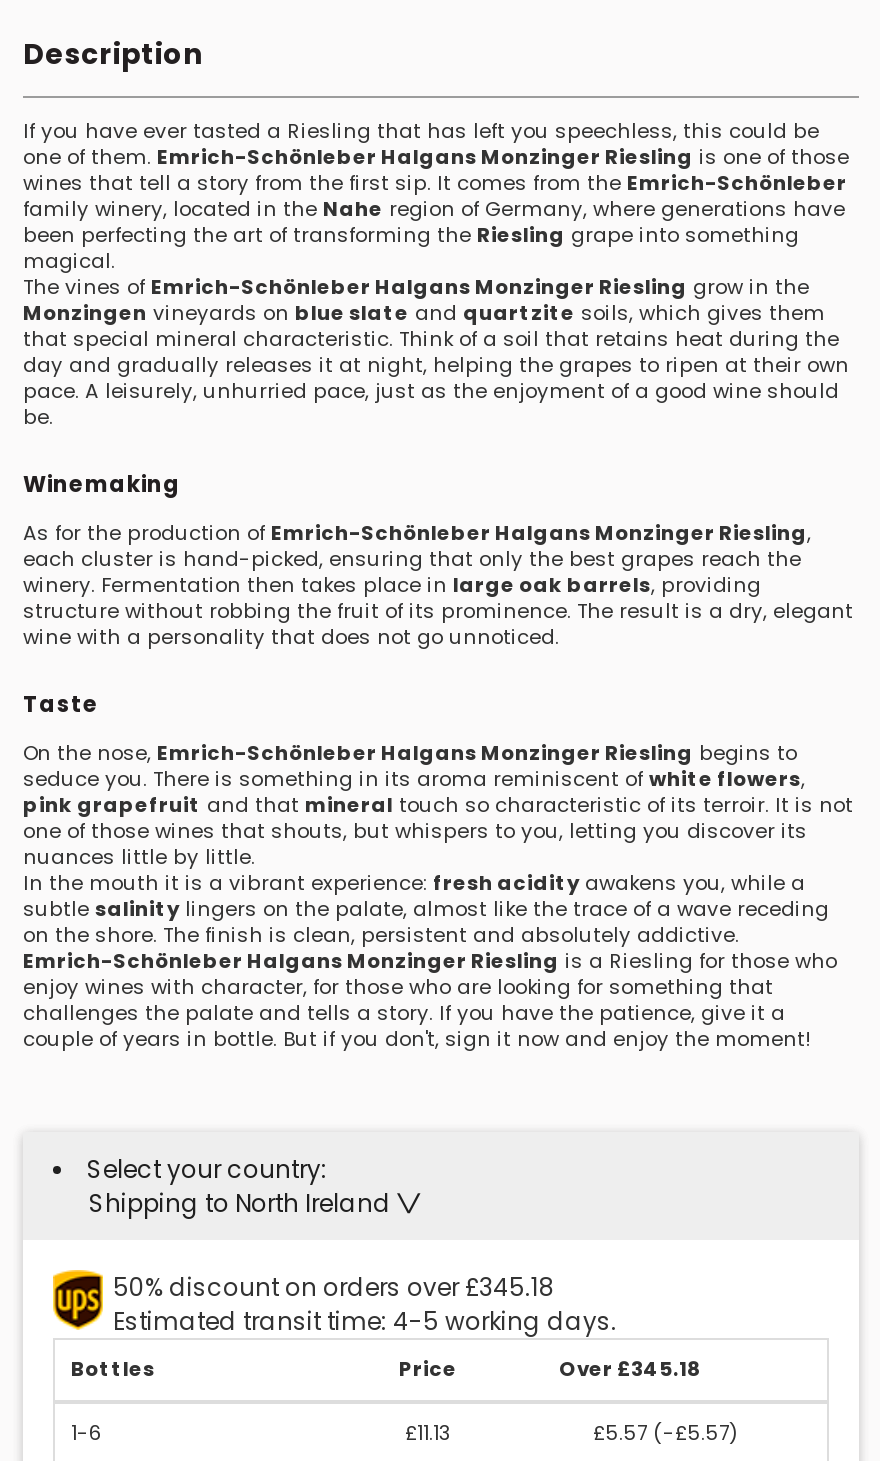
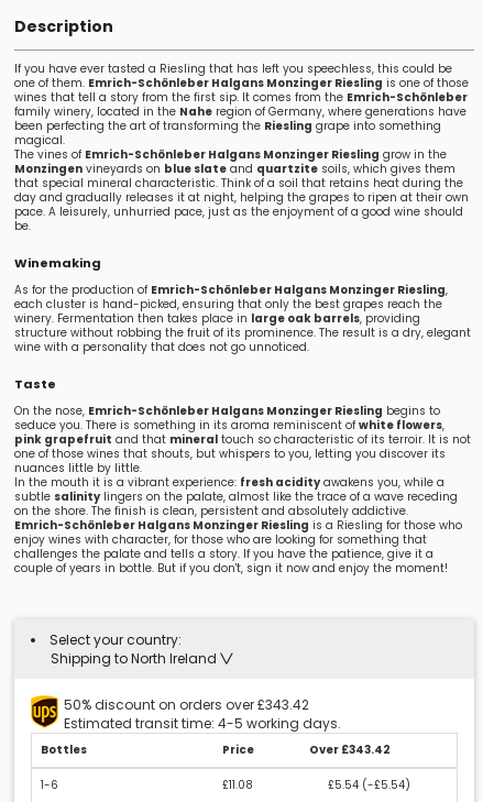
- 50% discount on orders over £345.18
+ 50% discount on orders over £343.42

- Over £345.18
+ Over £343.42

- £11.13
+ £11.08

- £5.57 (-£5.57)
+ £5.54 (-£5.54)
